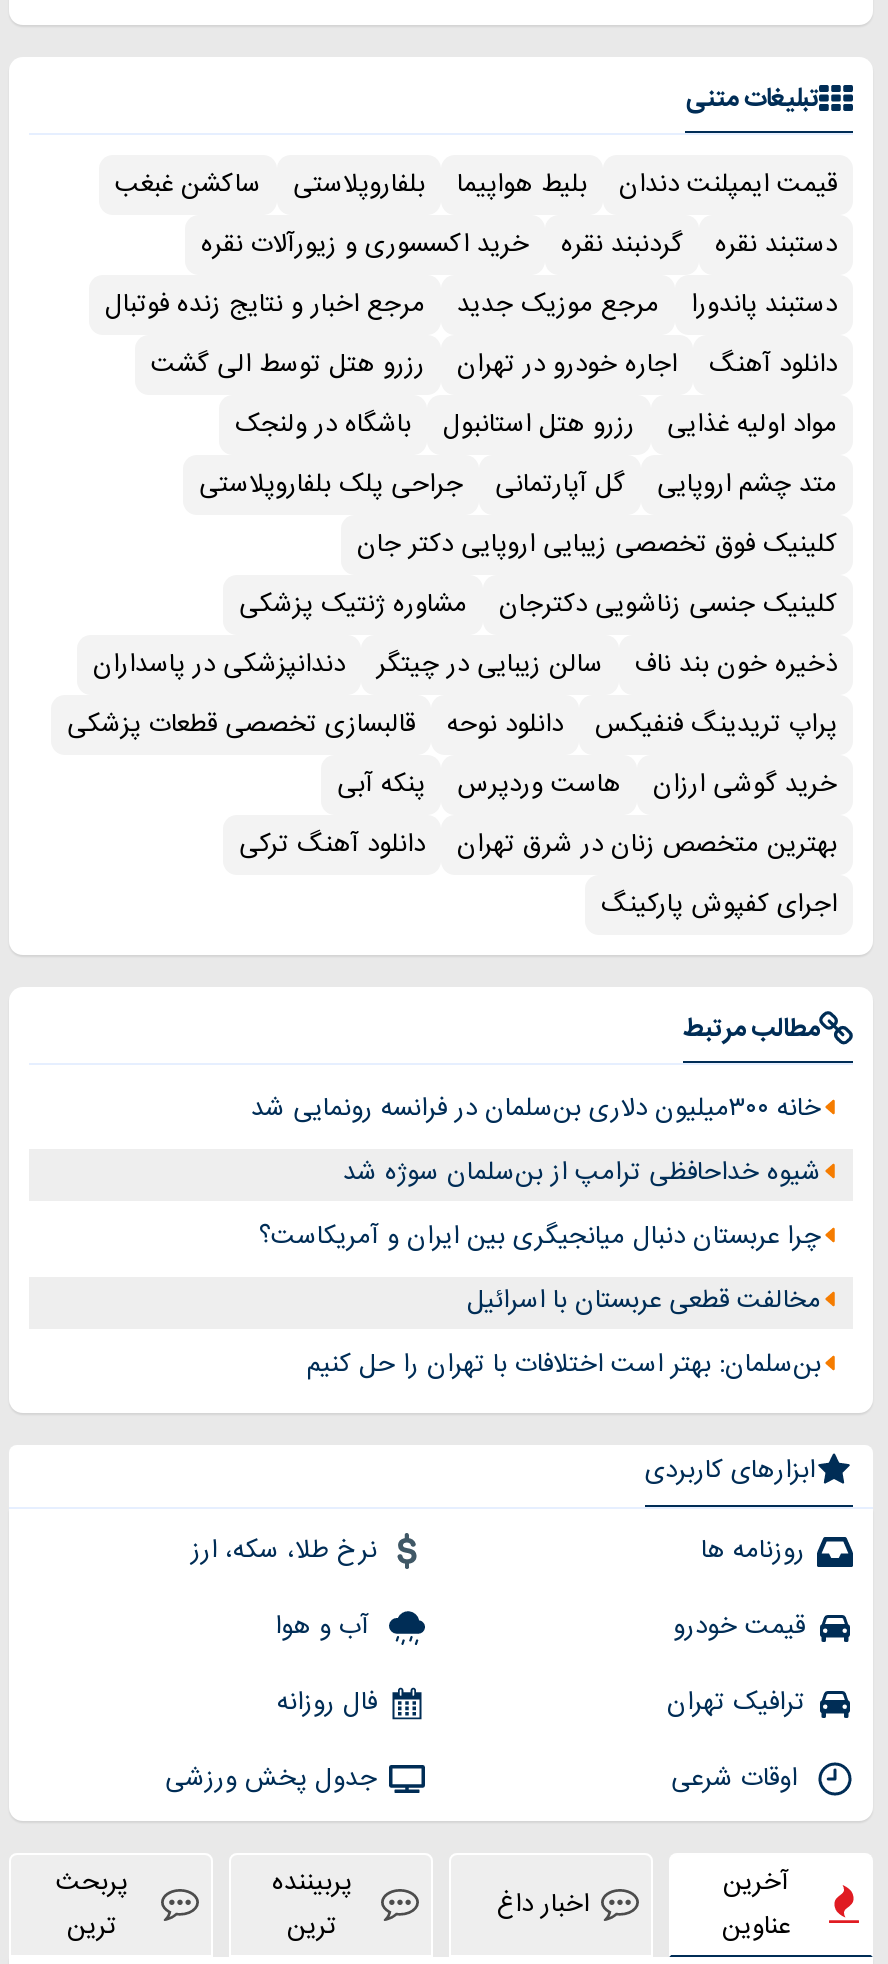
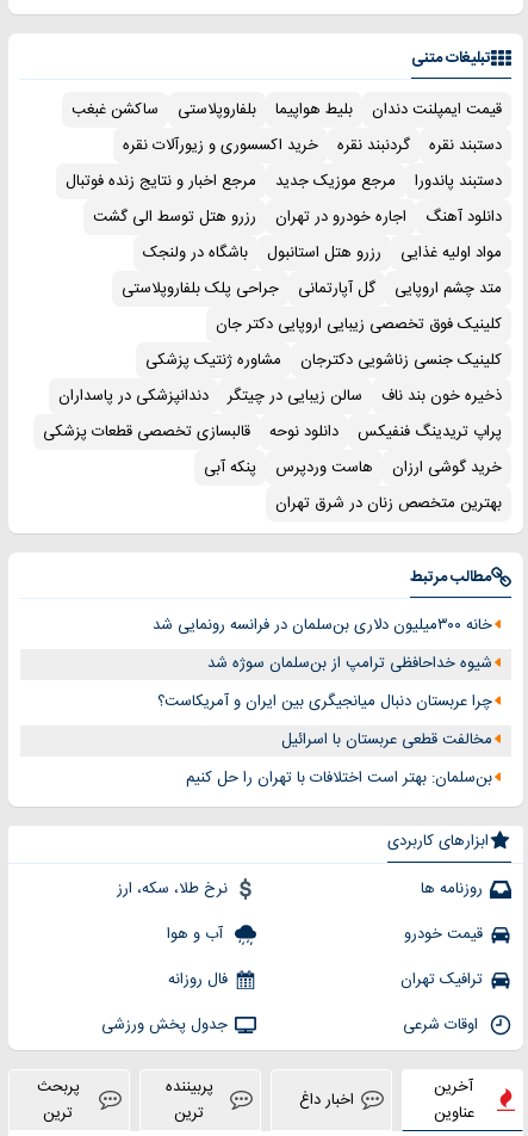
- دانلود آهنگ ترکی
- اجرای کفپوش پارکینگ
